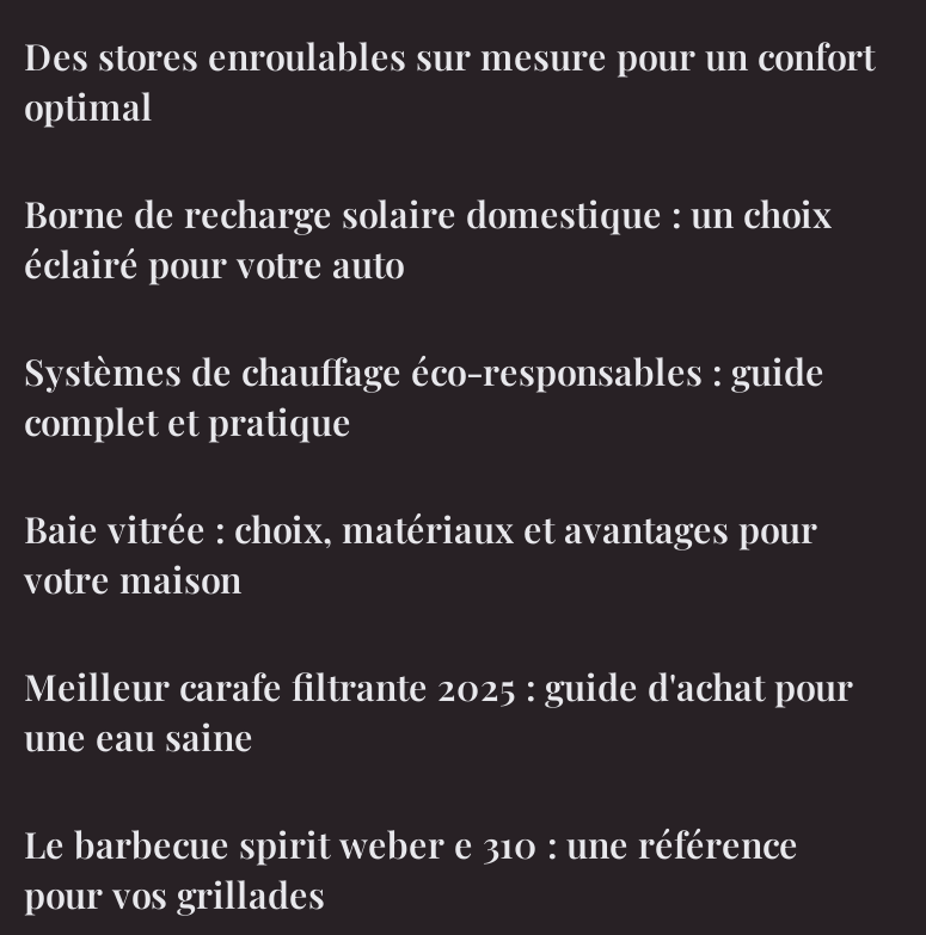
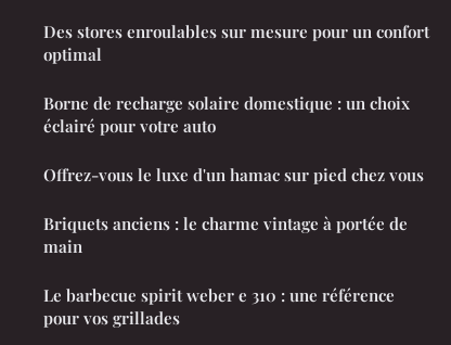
- Systèmes de chauffage éco-responsables : guide
- complet et pratique
- Baie vitrée : choix, matériaux et avantages pour
- votre maison
- Meilleur carafe filtrante 2025 : guide d'achat pour
- une eau saine
+ Offrez-vous le luxe d'un hamac sur pied chez vous
+ Briquets anciens : le charme vintage à portée de
+ main
